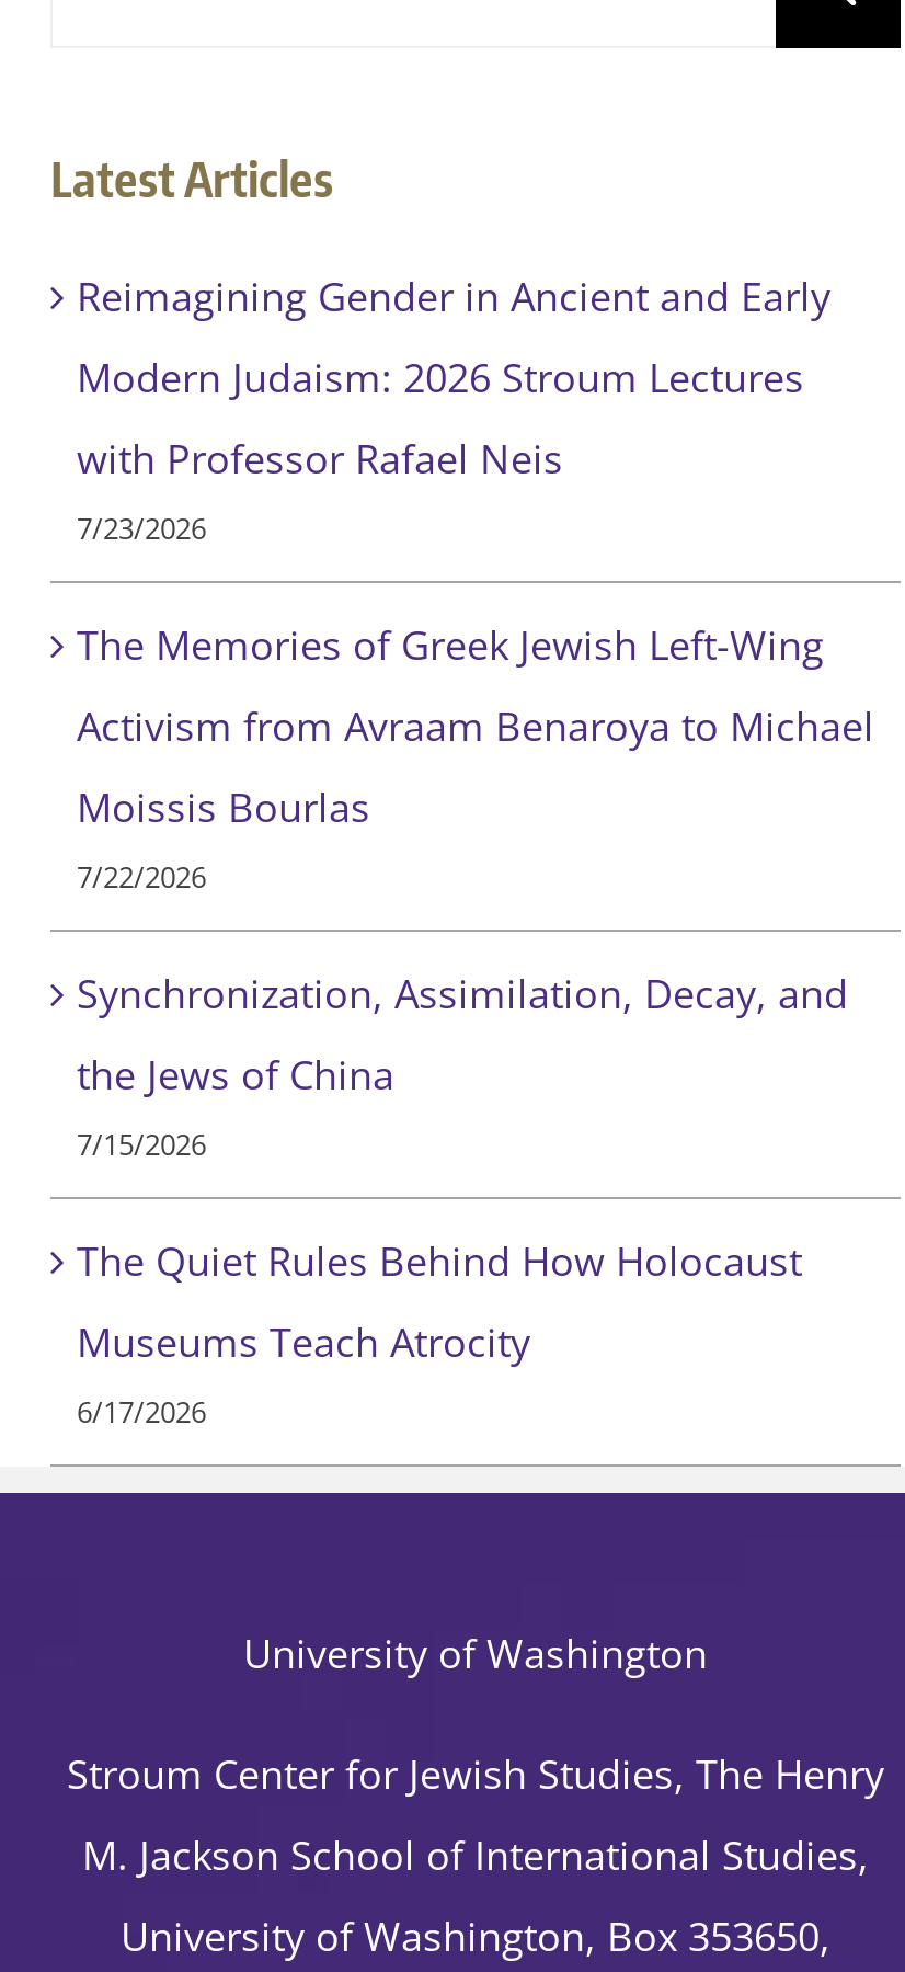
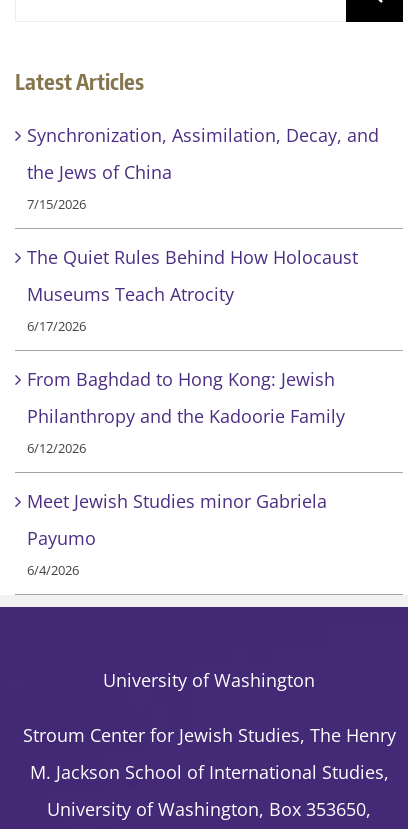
- Reimagining Gender in Ancient and Early
- Modern Judaism: 2026 Stroum Lectures
- with Professor Rafael Neis
- 7/23/2026
- The Memories of Greek Jewish Left-Wing
- Activism from Avraam Benaroya to Michael
- Moissis Bourlas
- 7/22/2026

moved up: Synchronization, Assimilation, Decay, and | the Jews of China | 7/15/2026 | The Quiet Rules Behind How Holocaust | Museums Teach Atrocity | 6/17/2026

+ From Baghdad to Hong Kong: Jewish
+ Philanthropy and the Kadoorie Family
+ 6/12/2026
+ Meet Jewish Studies minor Gabriela
+ Payumo
+ 6/4/2026
